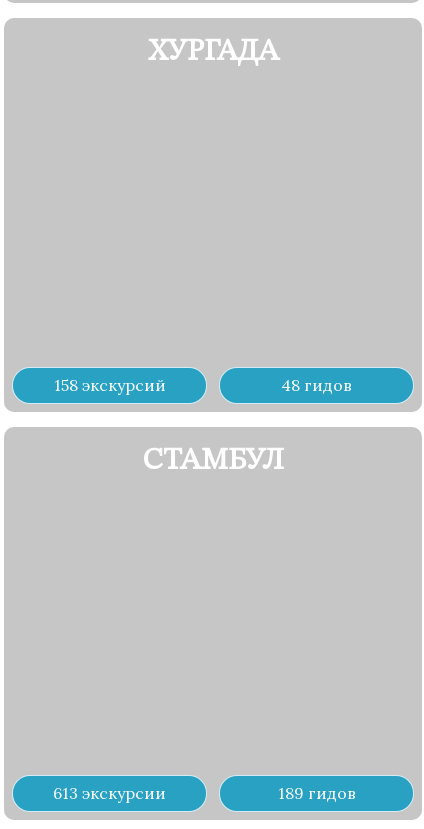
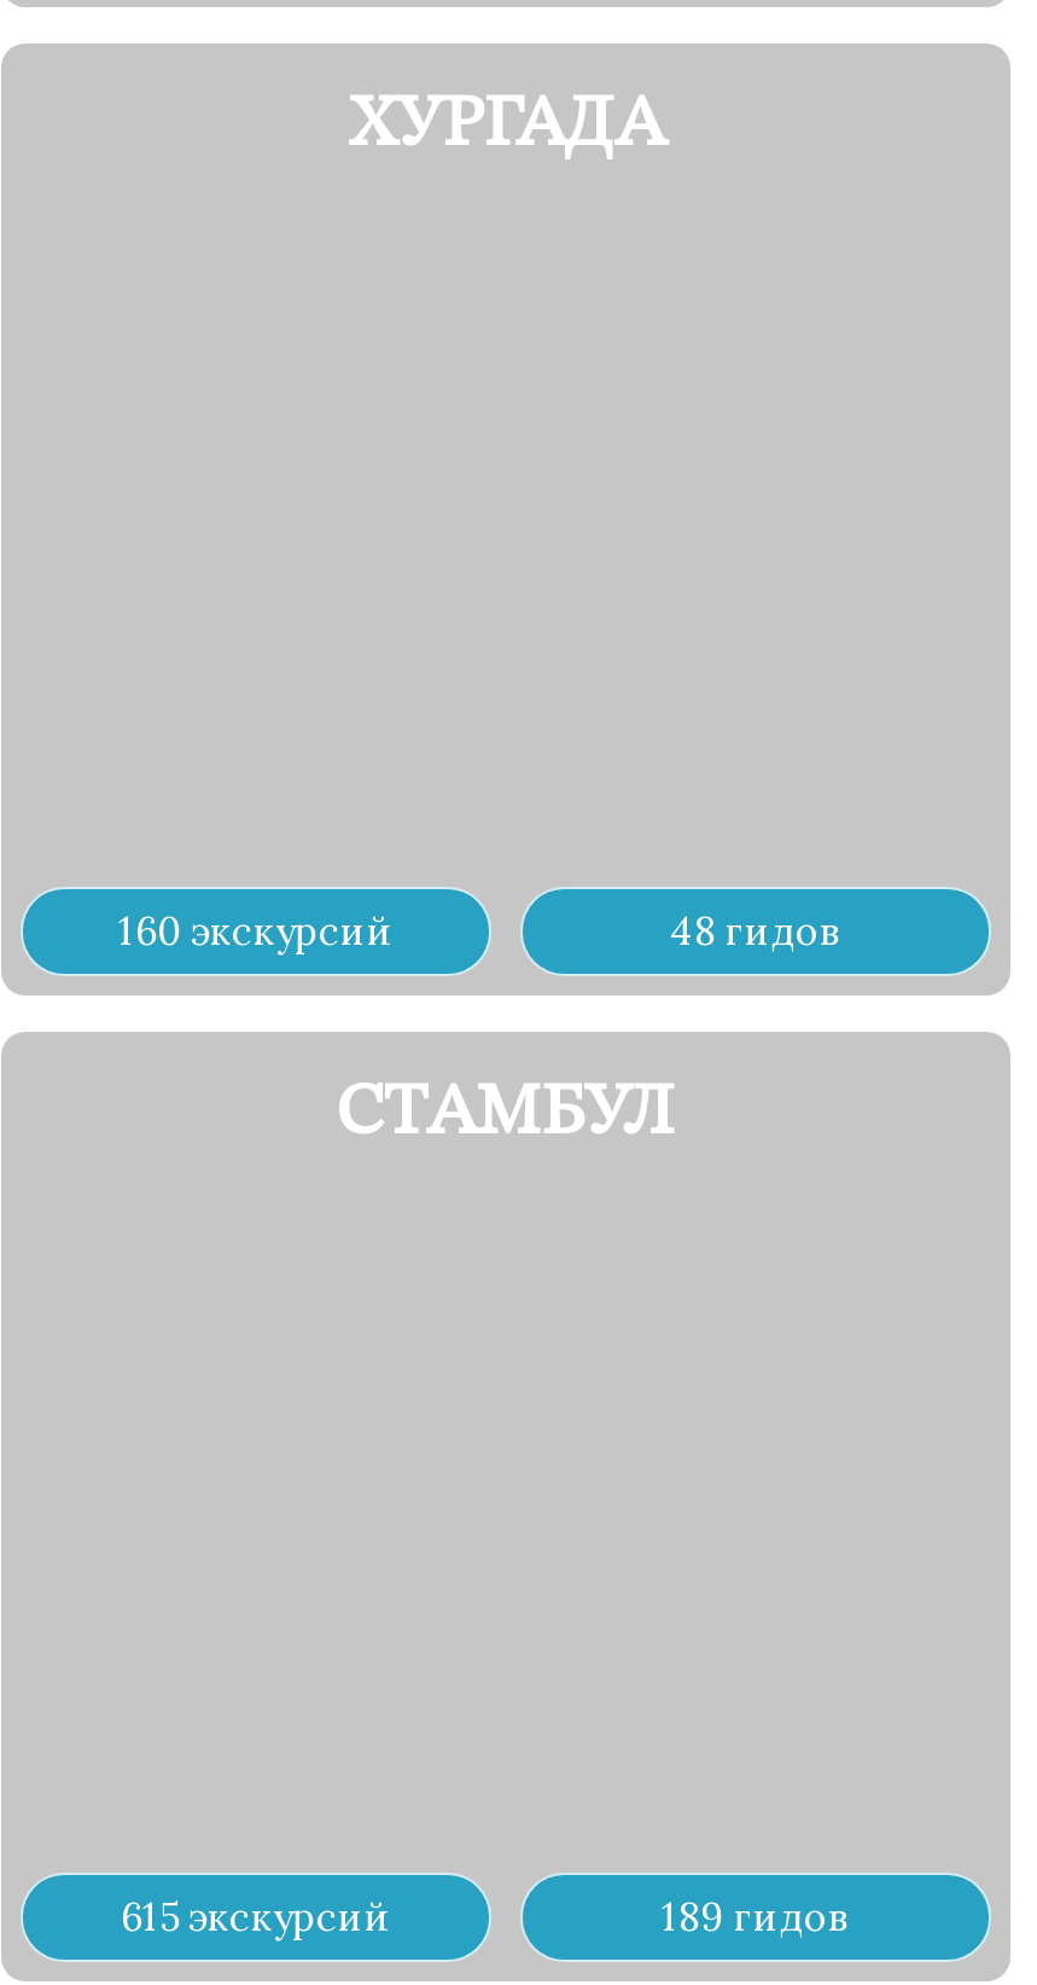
- 158 экскурсий
+ 160 экскурсий

- 613 экскурсии
+ 615 экскурсий
